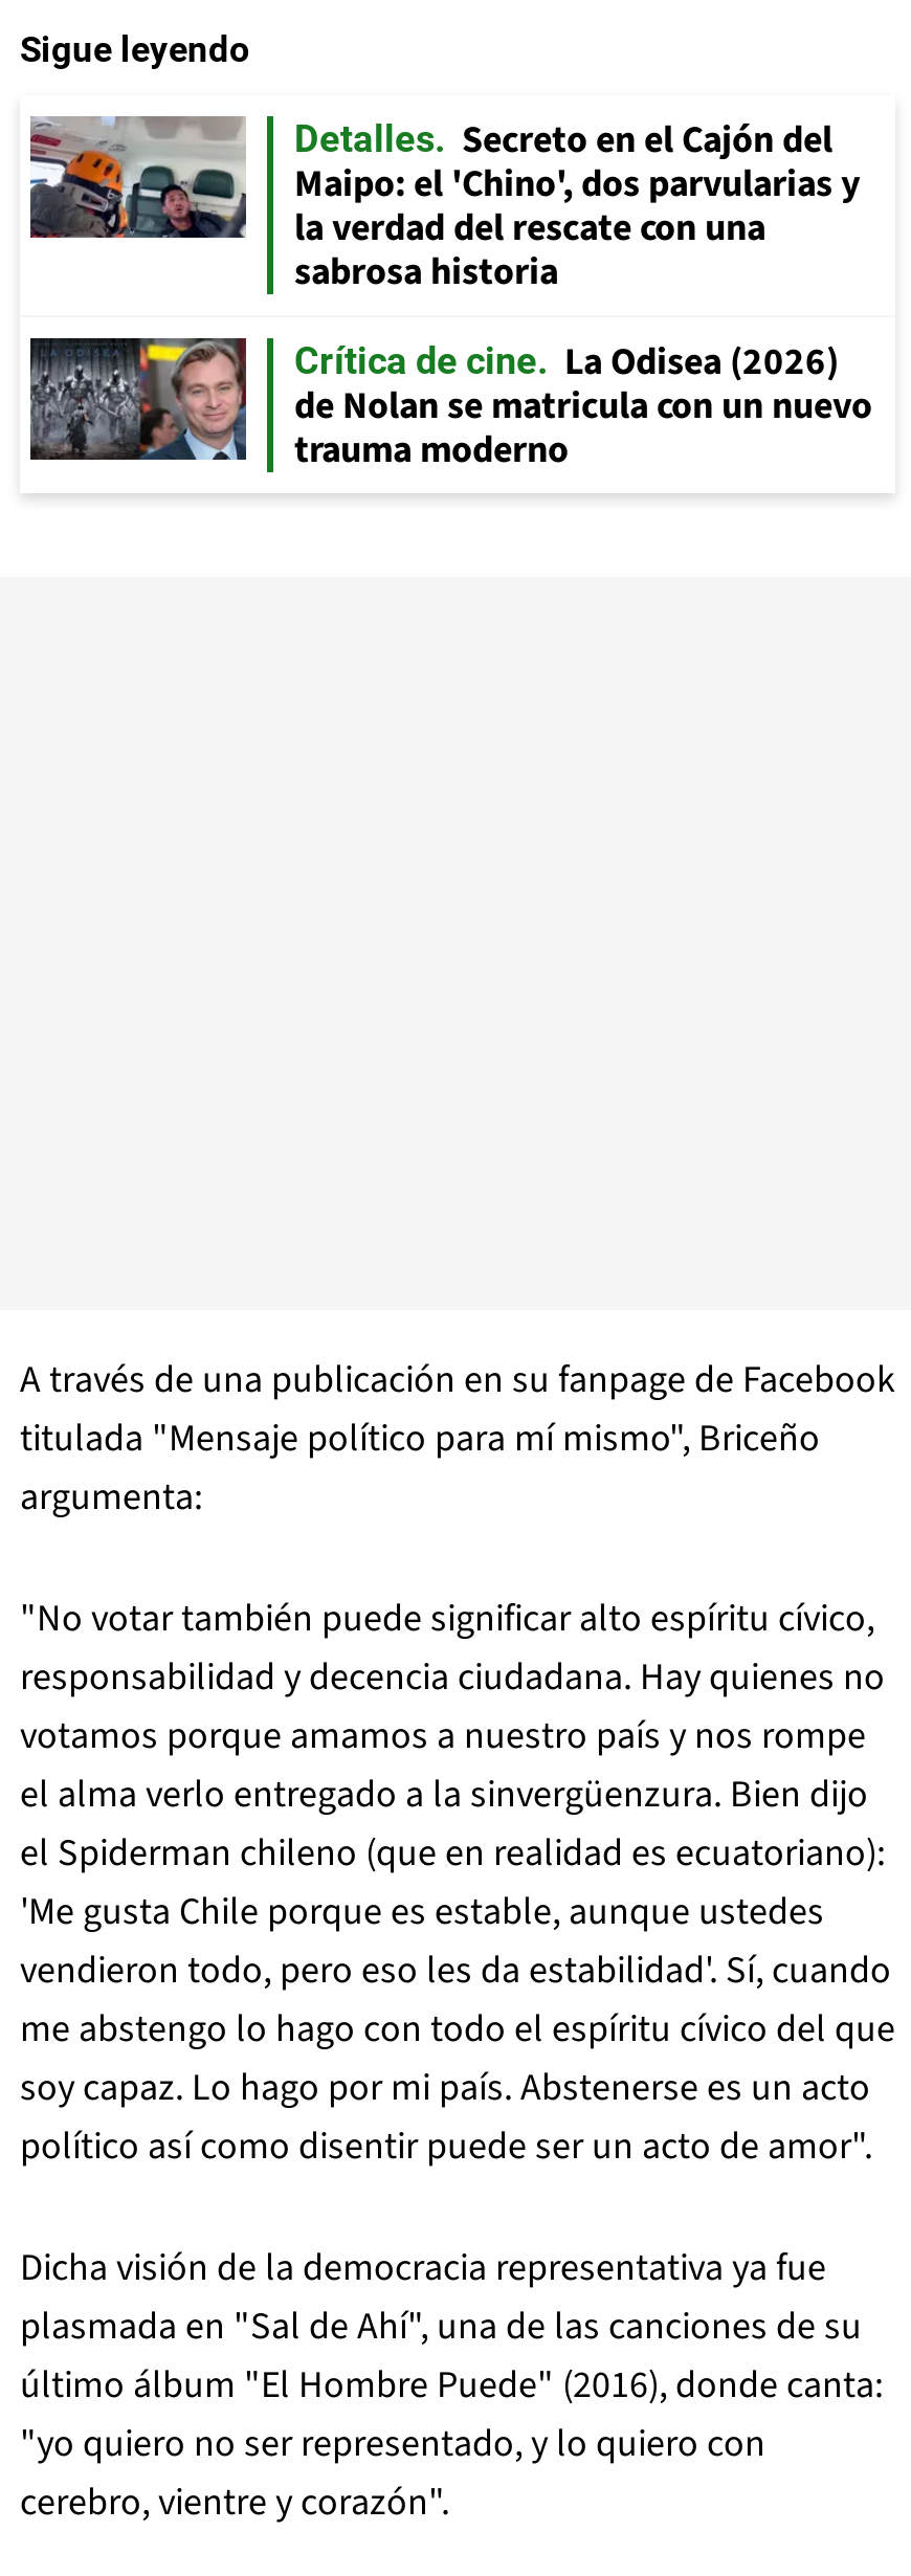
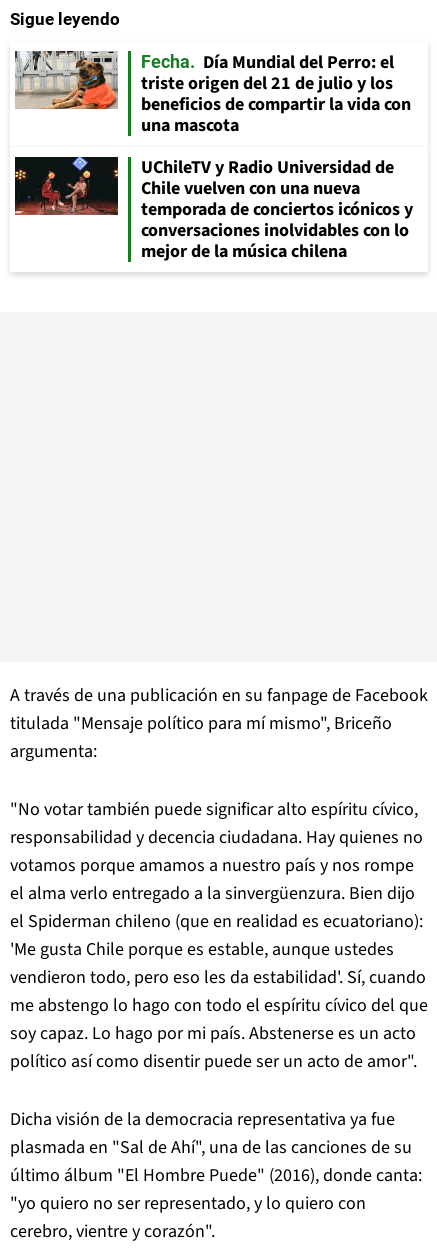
- [image]
- Detalles
- Secreto en el Cajón del
- Maipo: el 'Chino', dos parvularias y
- la verdad del rescate con una
- sabrosa historia
+ [image]
+ Fecha
+ Día Mundial del Perro: el
+ triste origen del 21 de julio y los
+ beneficios de compartir la vida con
+ una mascota

- [image]
- Crítica de cine
- La Odisea (2026)
- de Nolan se matricula con un nuevo
- trauma moderno
+ [image]
+ UChileTV y Radio Universidad de
+ Chile vuelven con una nueva
+ temporada de conciertos icónicos y
+ conversaciones inolvidables con lo
+ mejor de la música chilena
